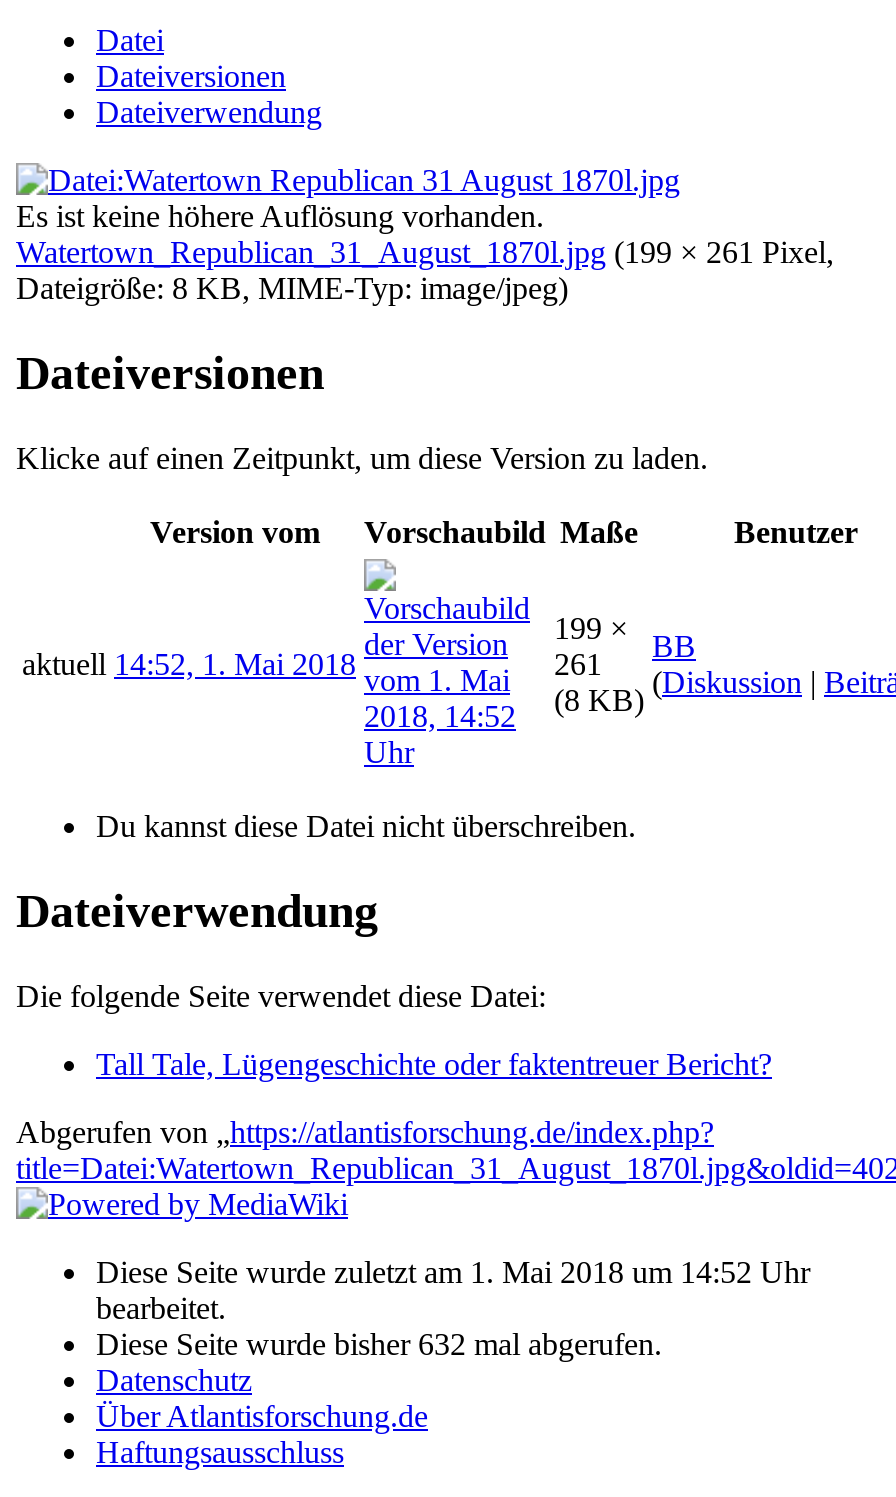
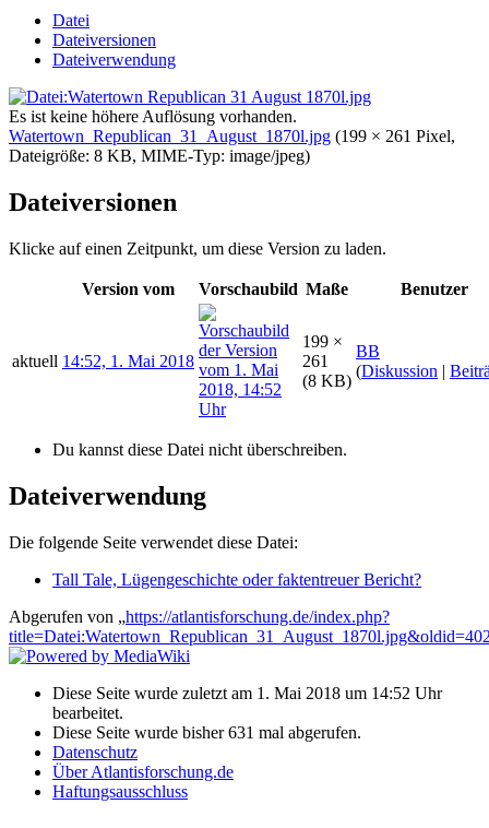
- Diese Seite wurde bisher 632 mal abgerufen.
+ Diese Seite wurde bisher 631 mal abgerufen.
